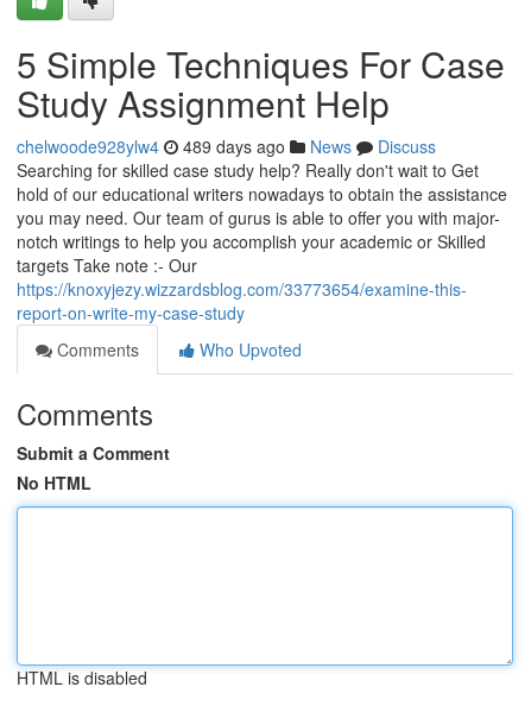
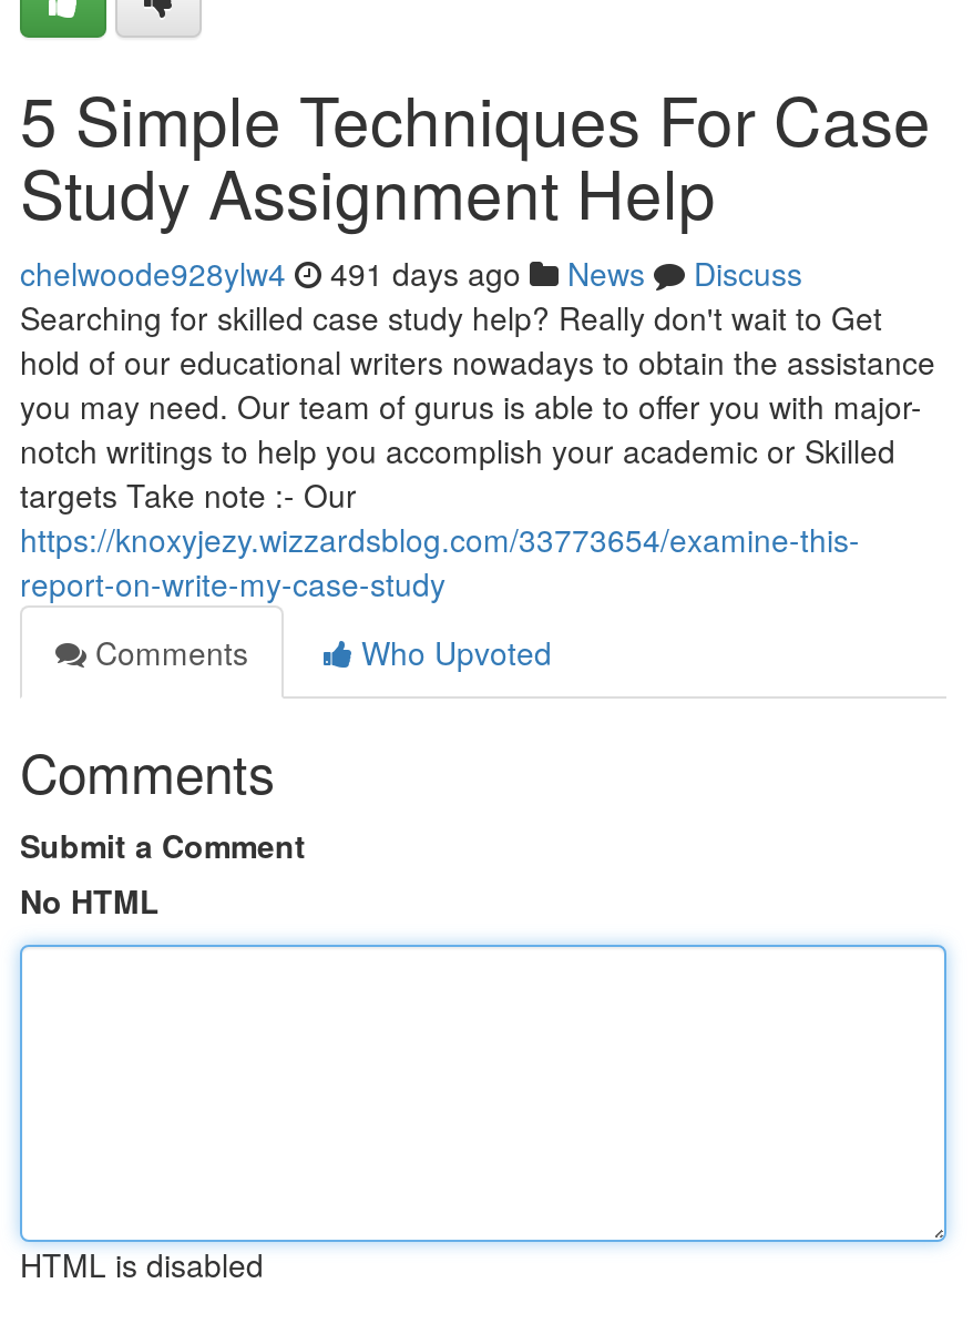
- chelwoode928ylw4 489 days ago News Discuss
+ chelwoode928ylw4 491 days ago News Discuss
